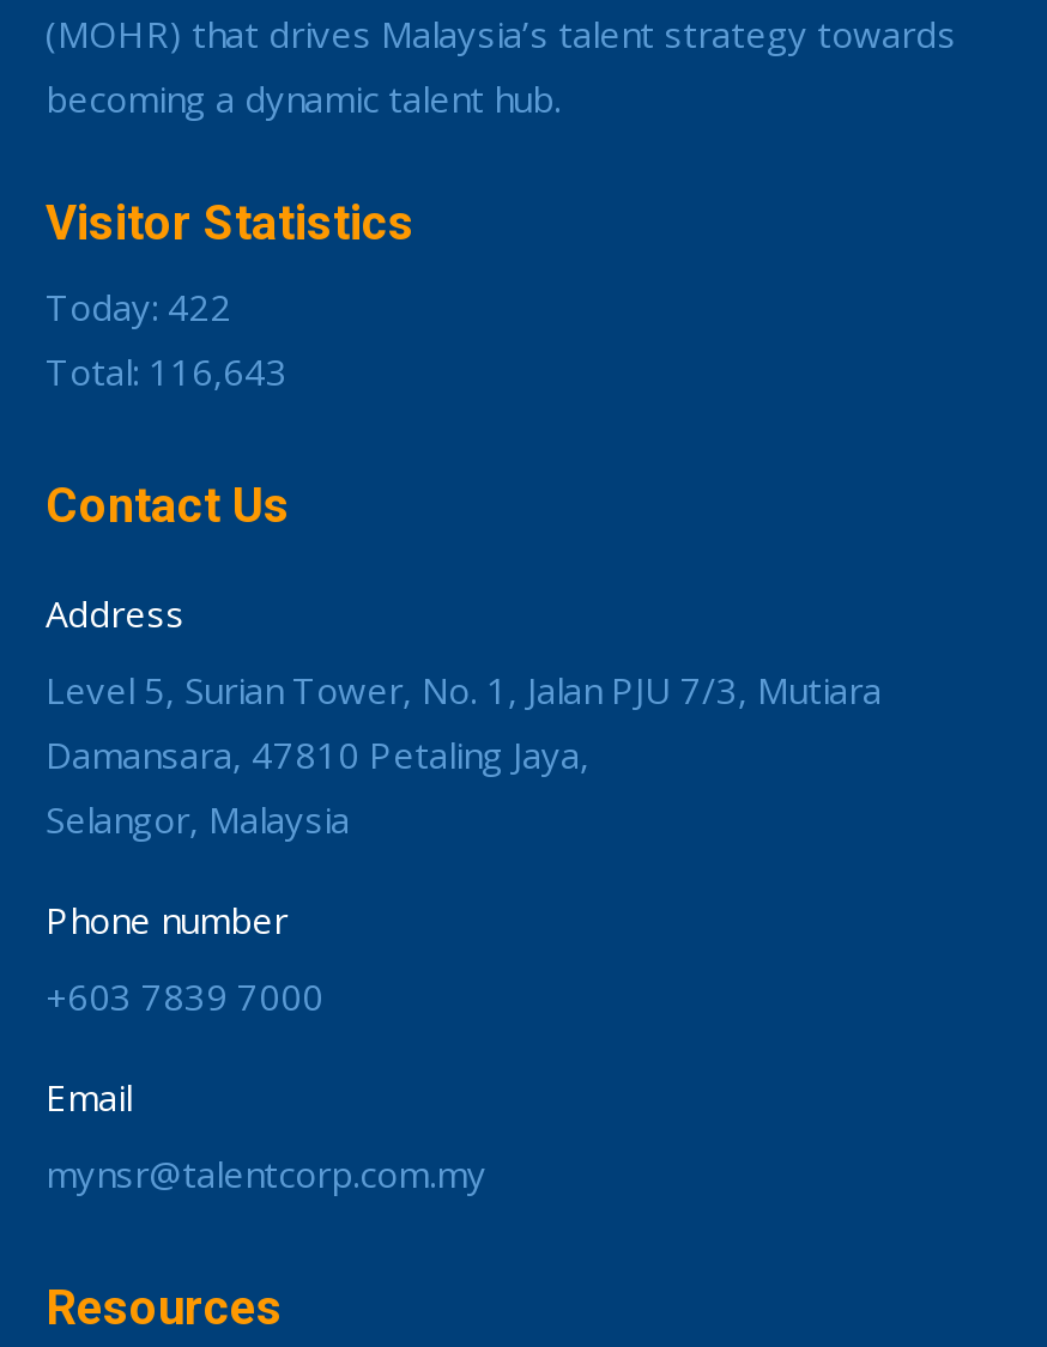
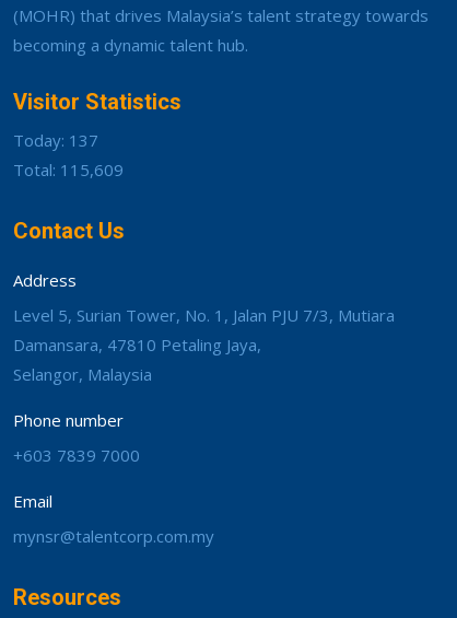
- Today: 422
+ Today: 137

- Total: 116,643
+ Total: 115,609
